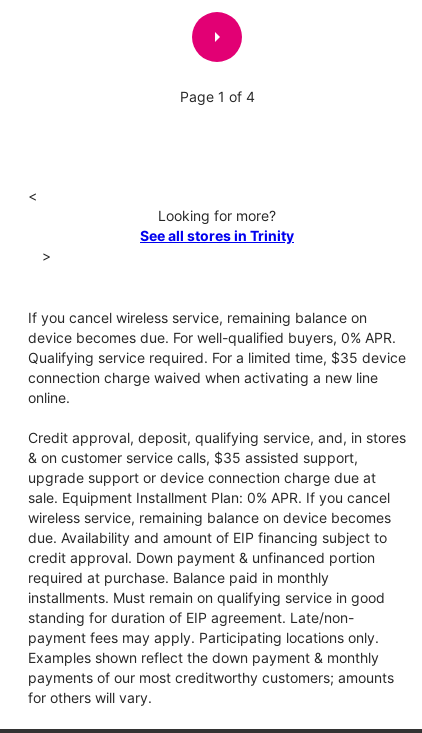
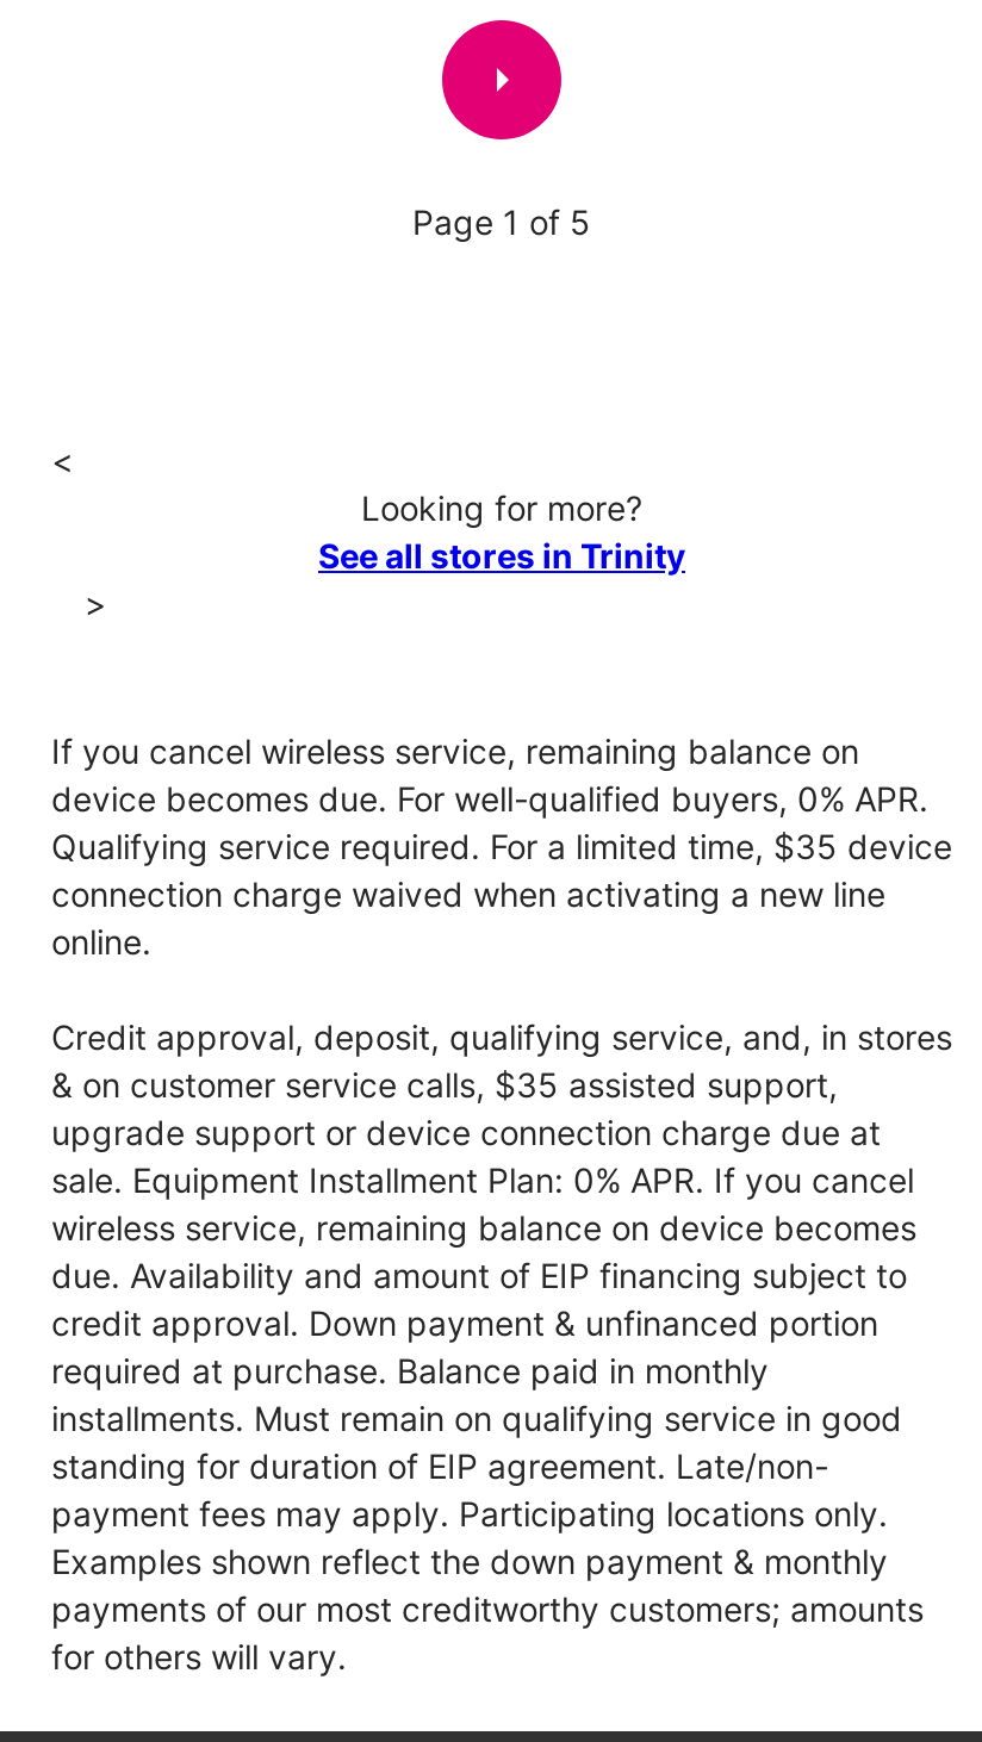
- Page 1 of 4
+ Page 1 of 5
